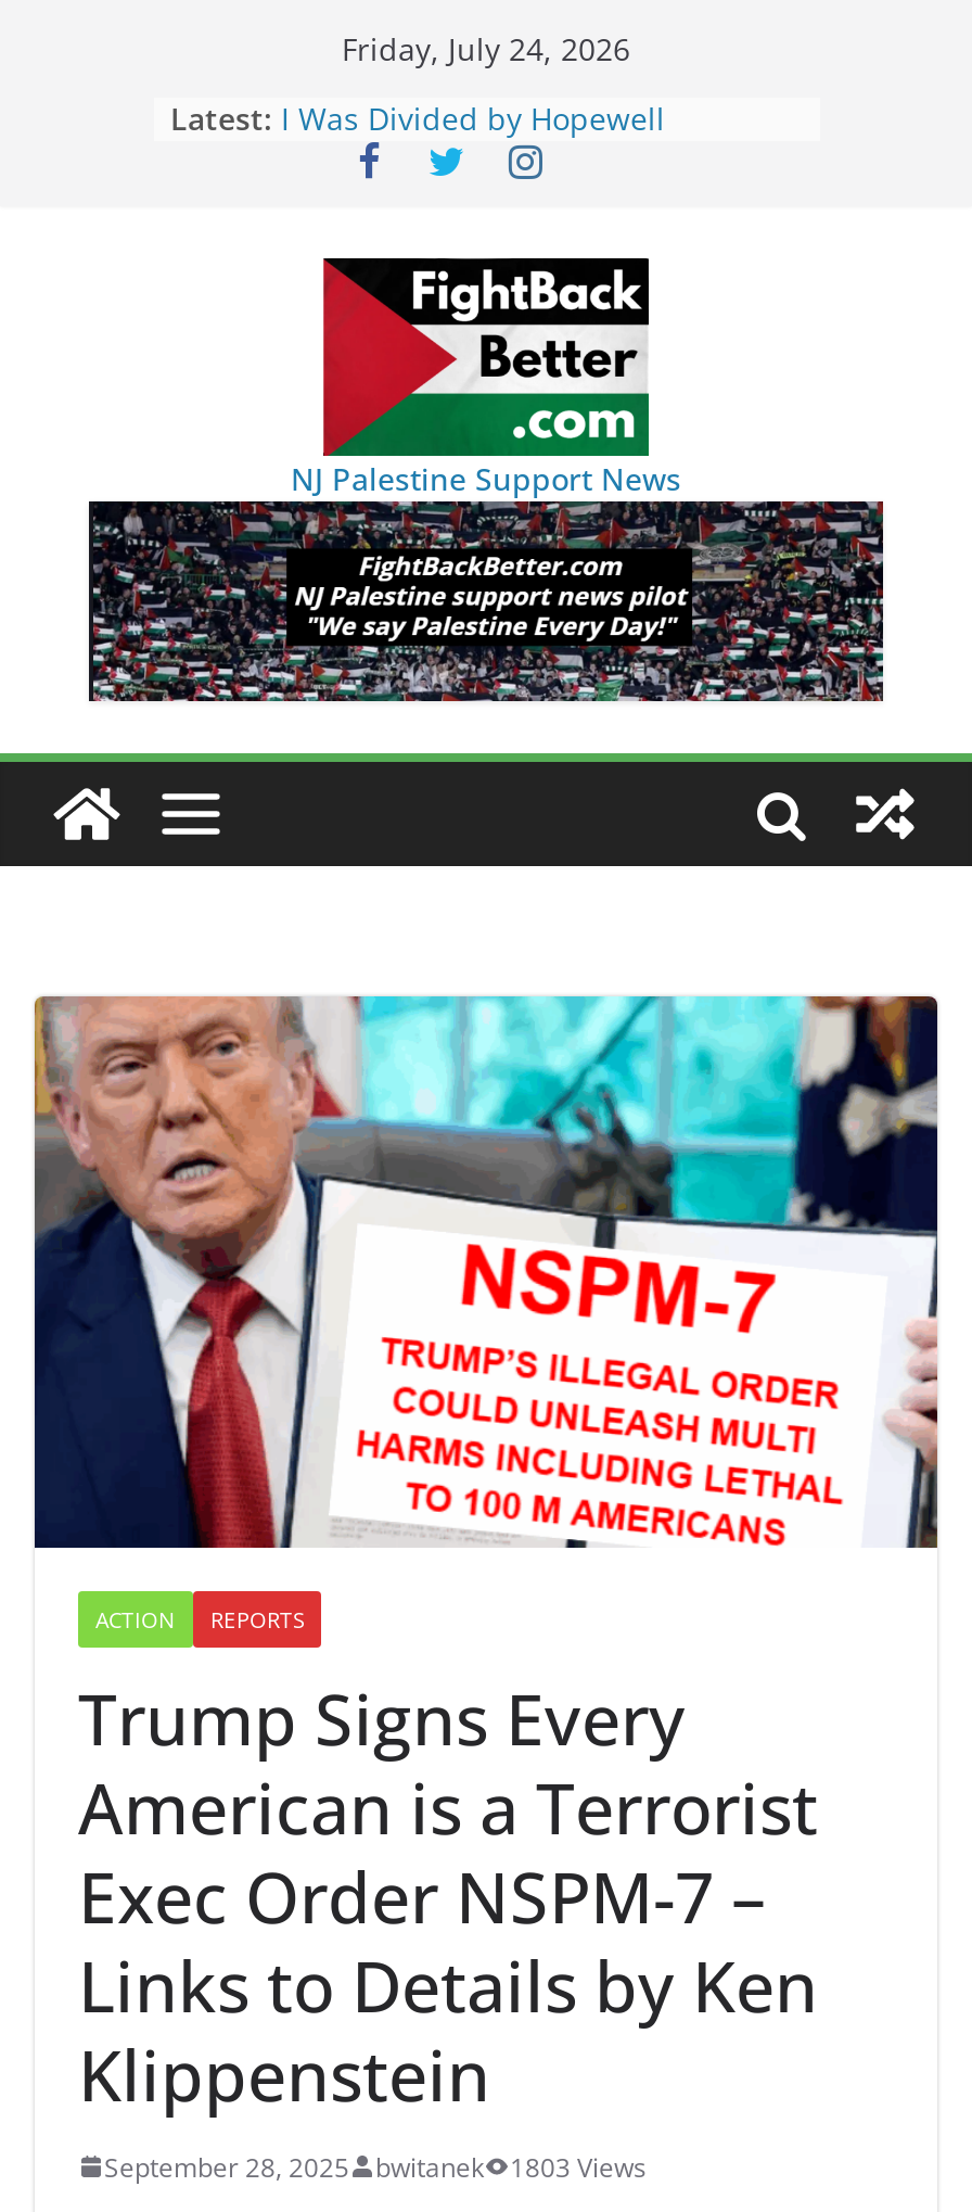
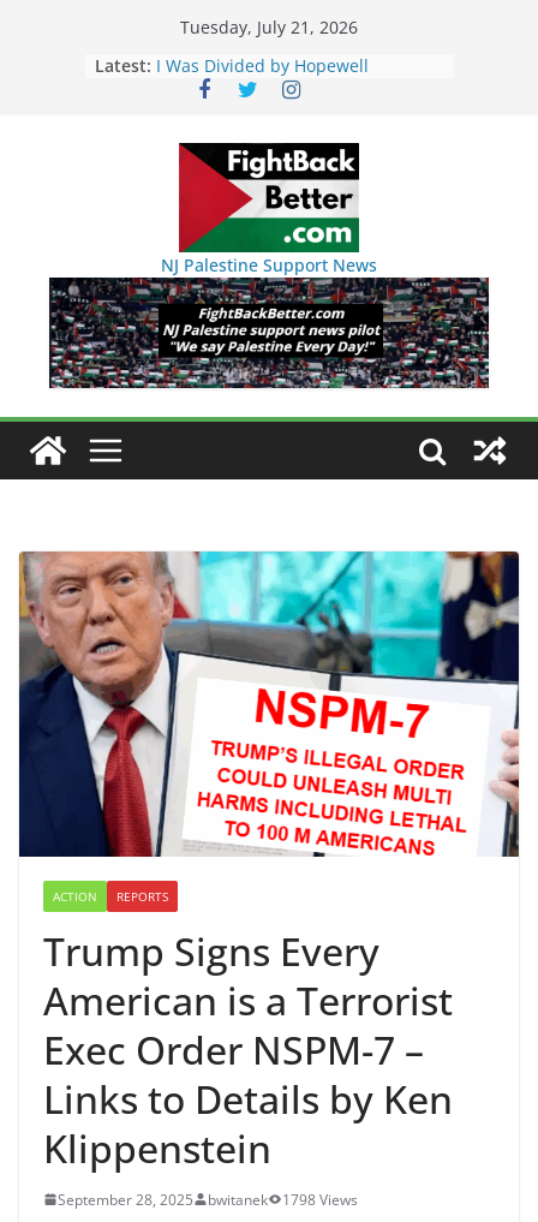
- Friday, July 24, 2026
+ Tuesday, July 21, 2026

- September 28, 2025 bwitanek 1803 Views
+ September 28, 2025 bwitanek 1798 Views
